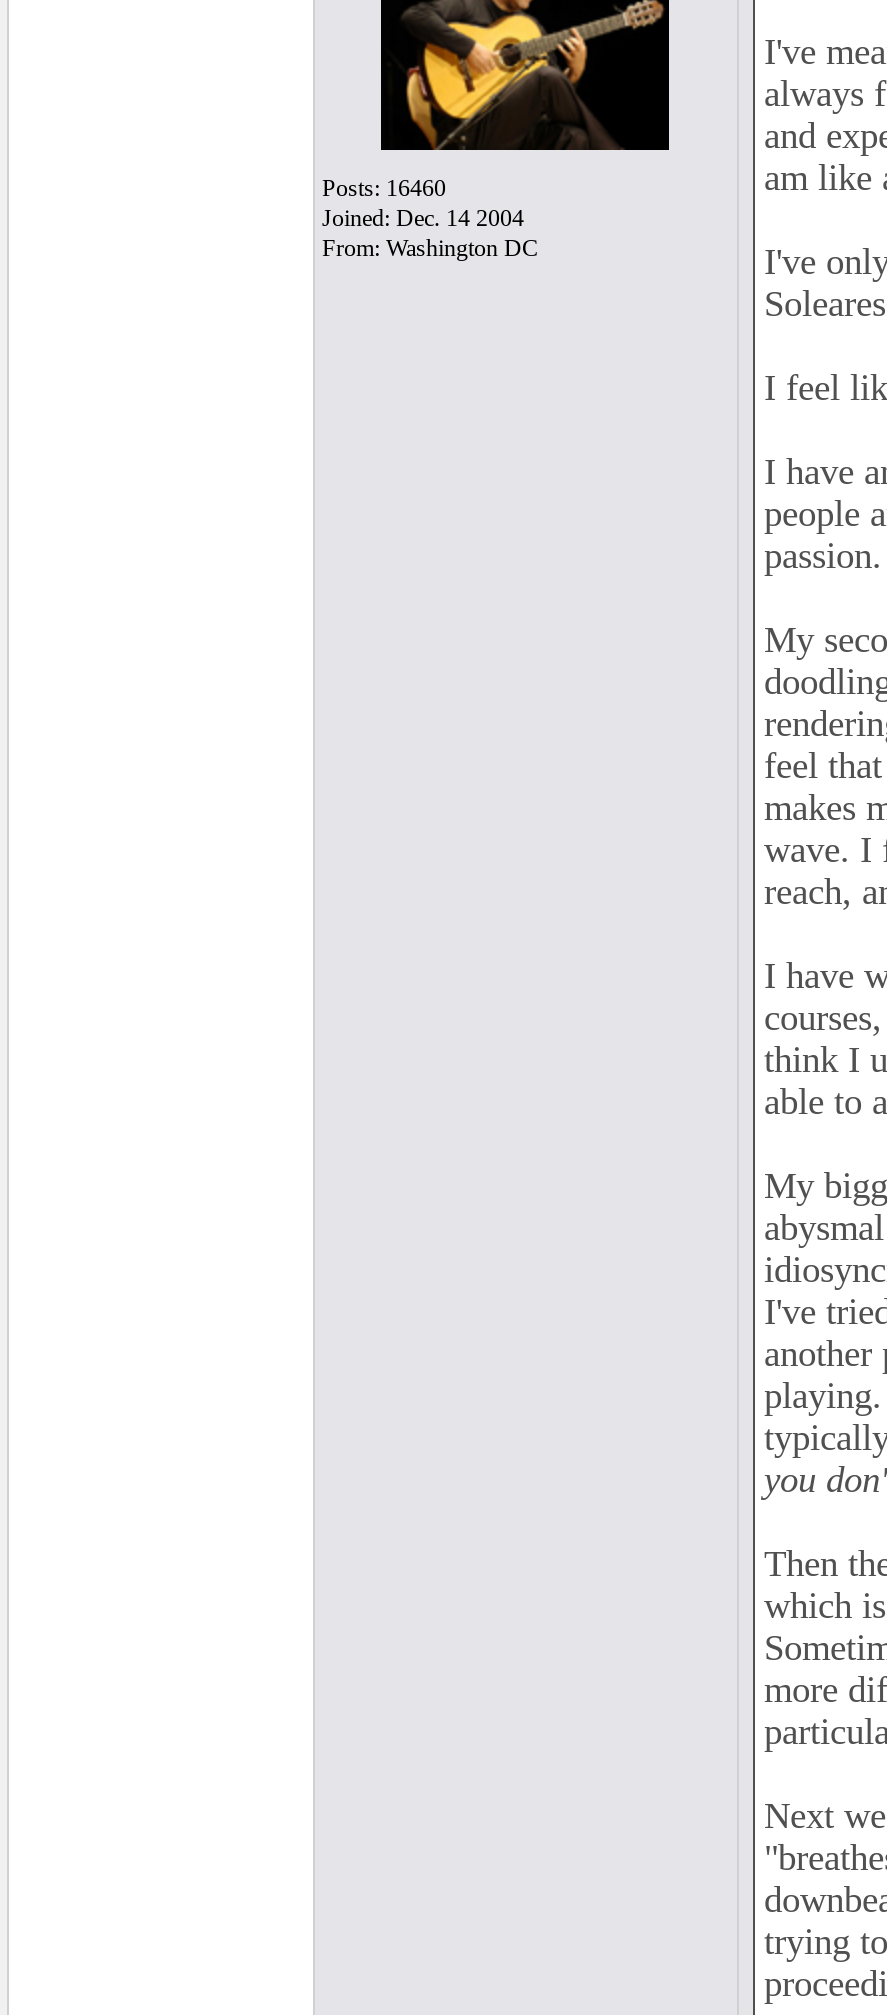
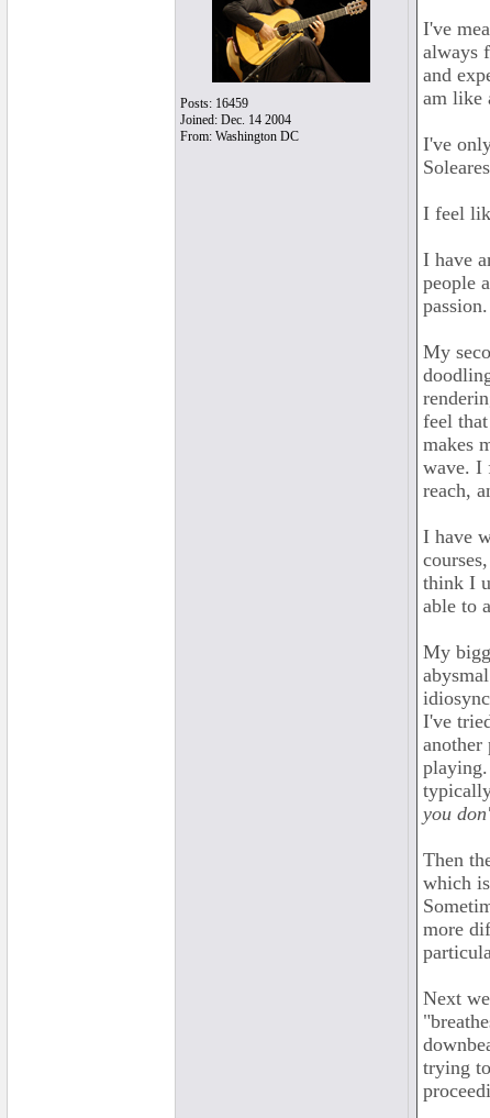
- Posts: 16460
+ Posts: 16459
